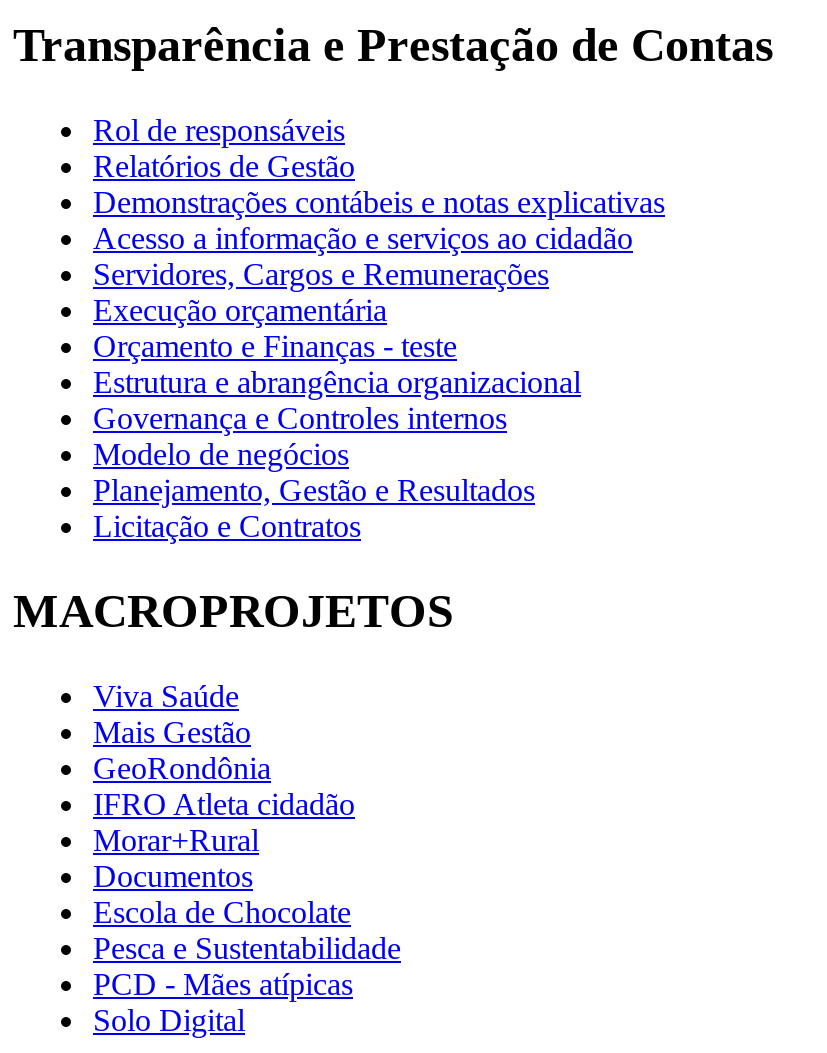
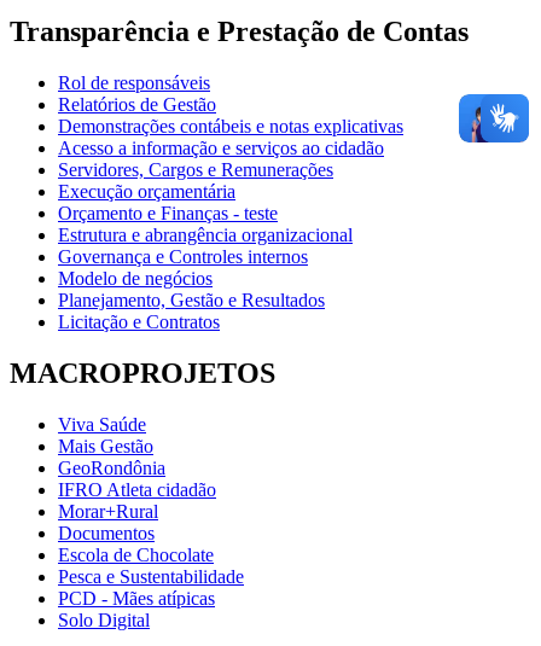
+ [image]
